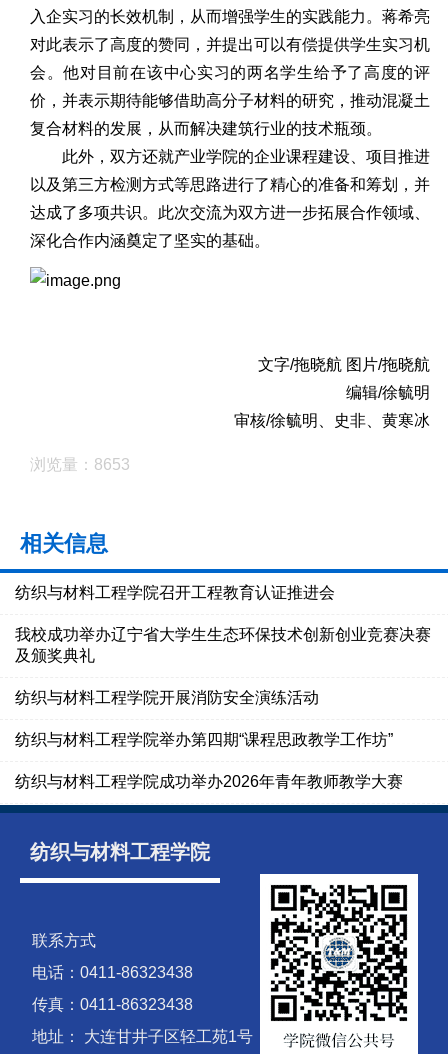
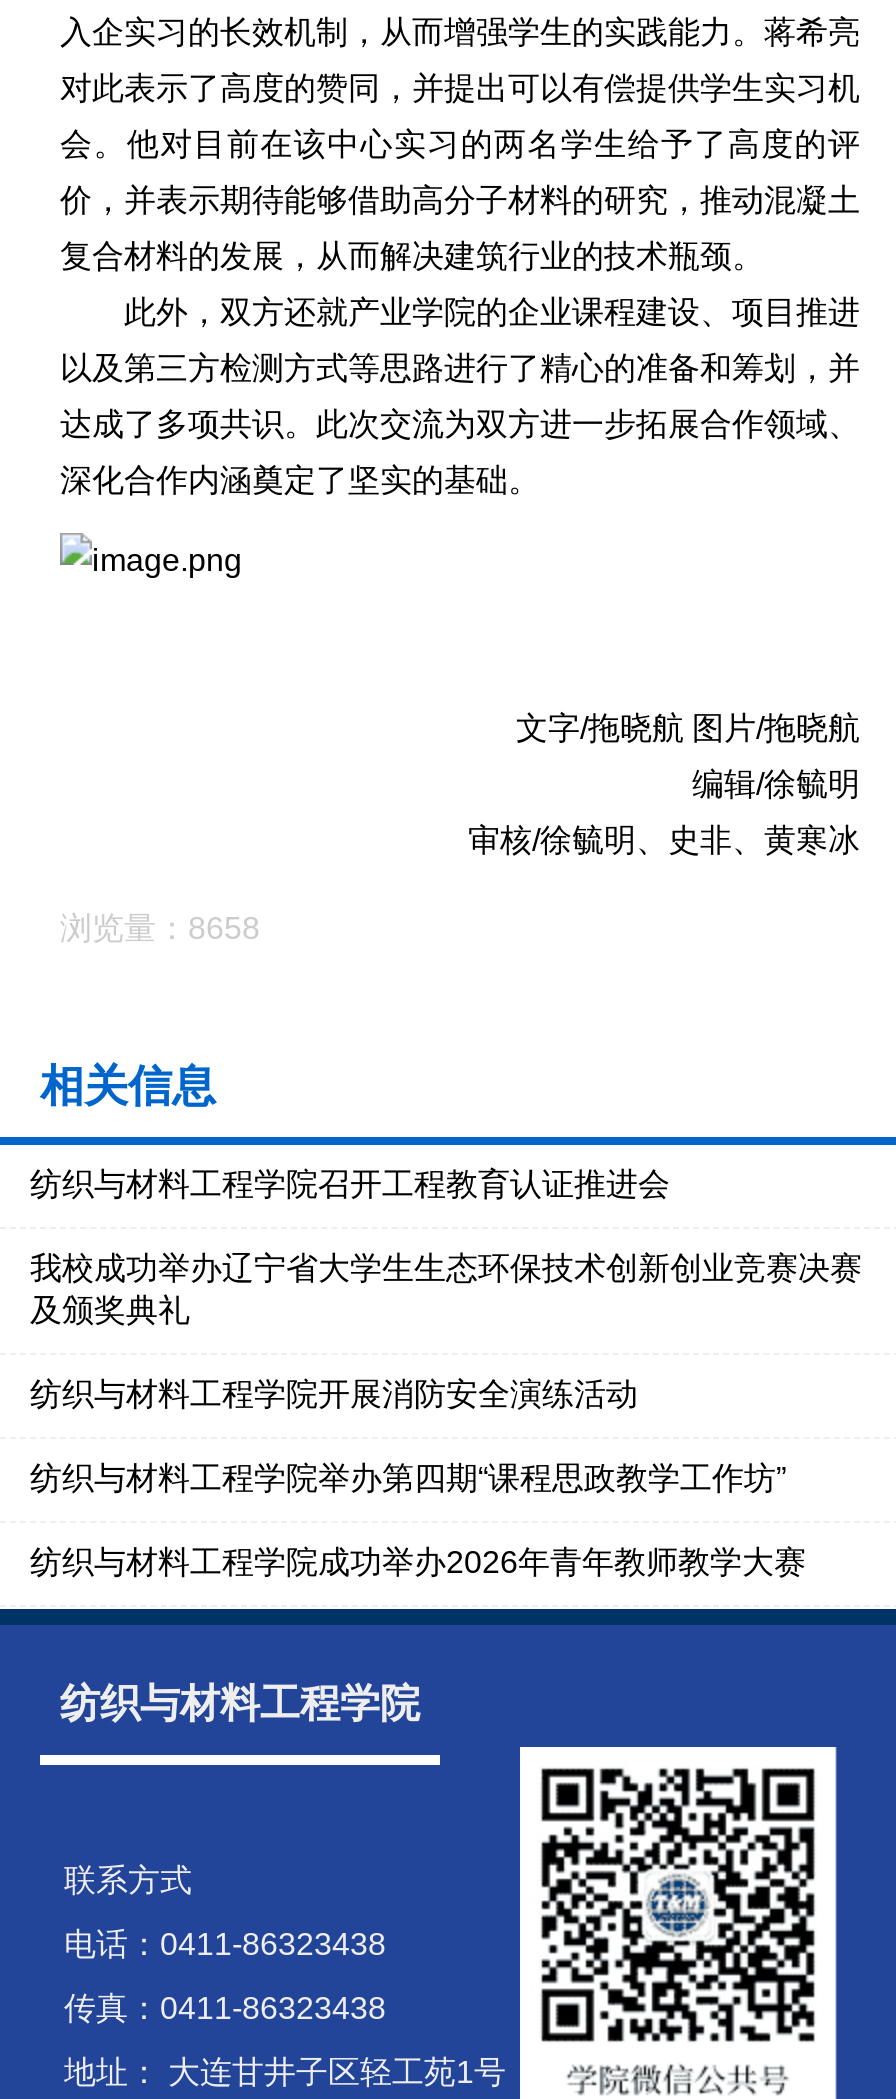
- 浏览量：8653
+ 浏览量：8658
